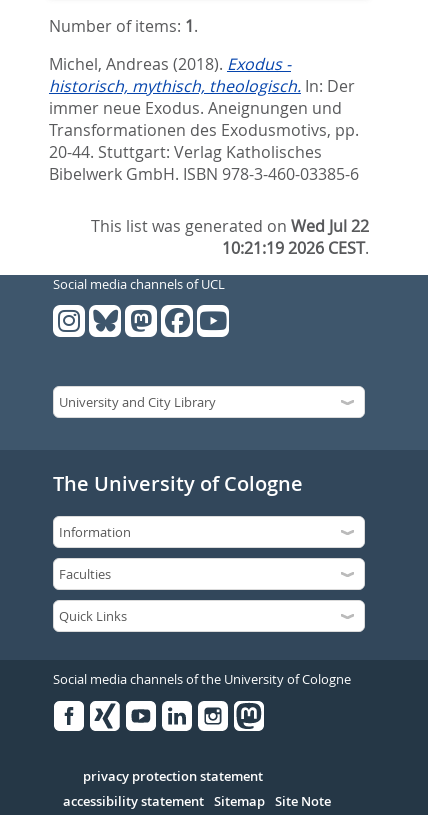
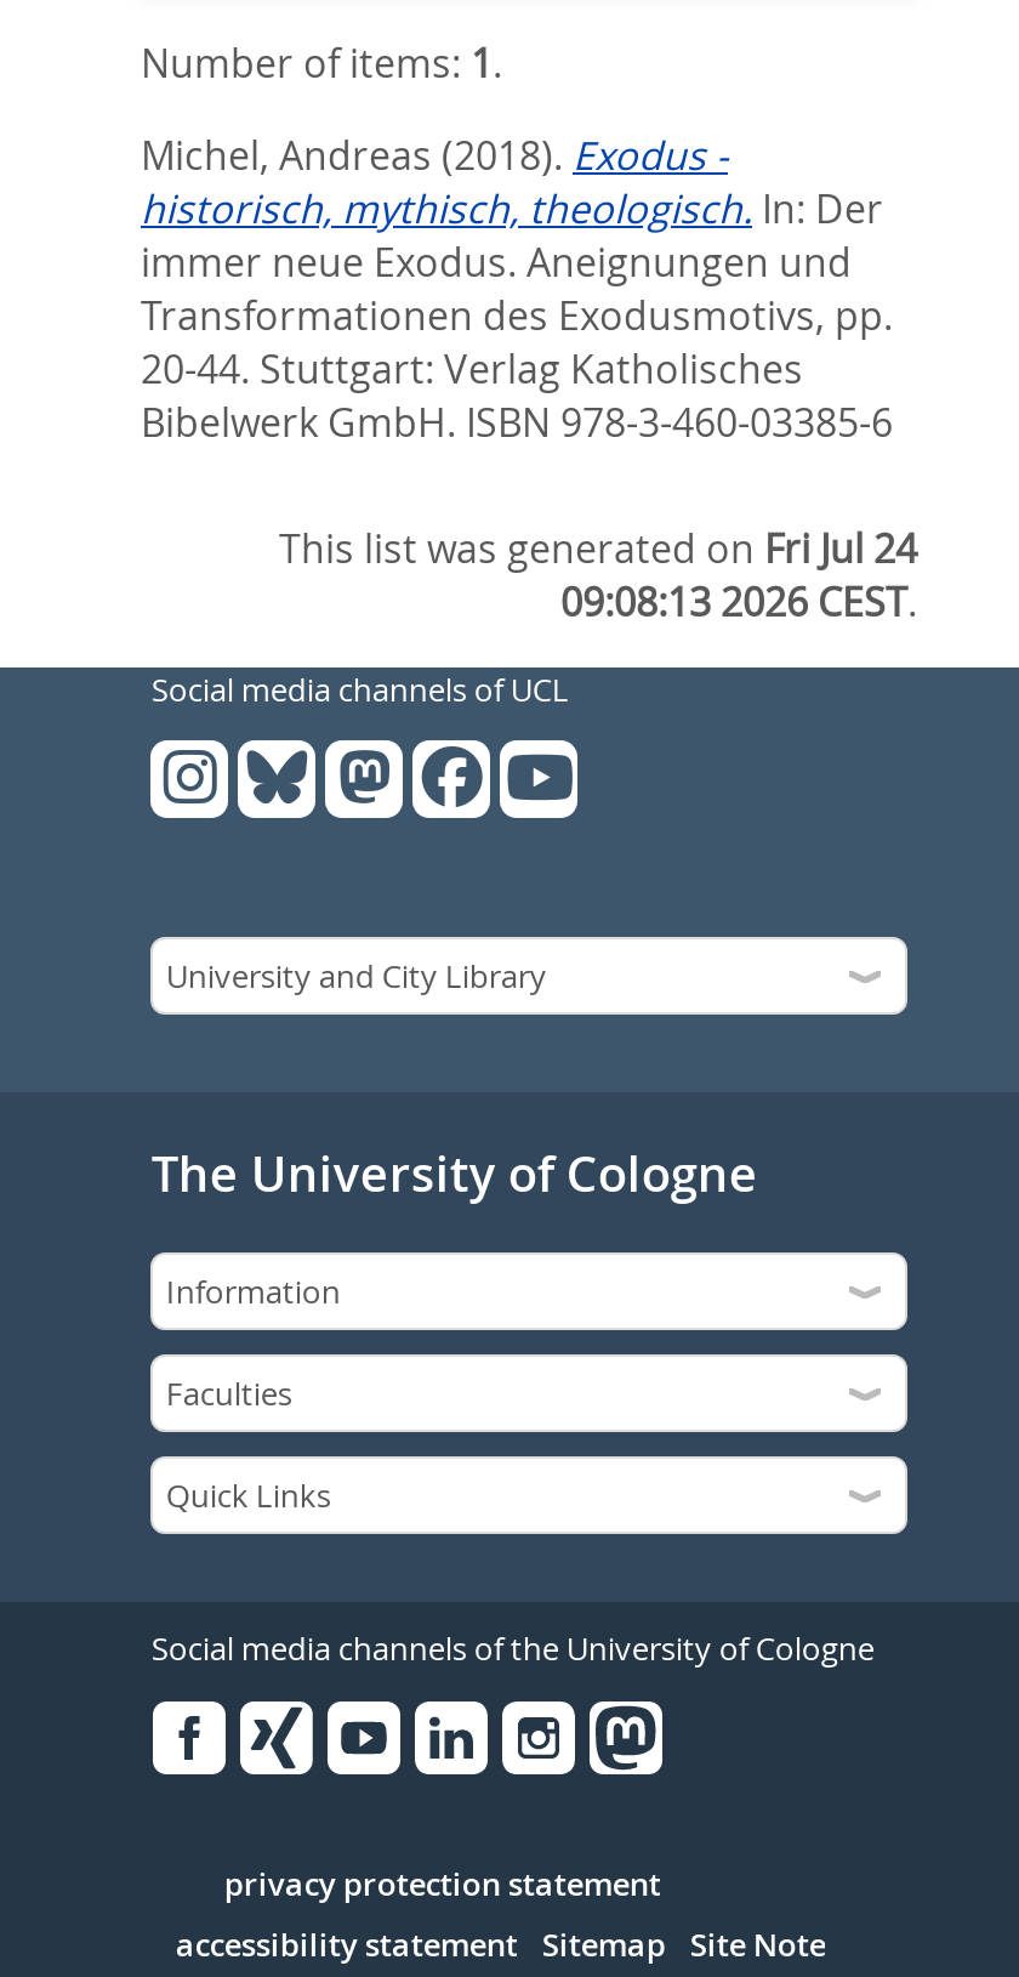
- This list was generated on Wed Jul 22
+ This list was generated on Fri Jul 24

- 10:21:19 2026 CEST.
+ 09:08:13 2026 CEST.
